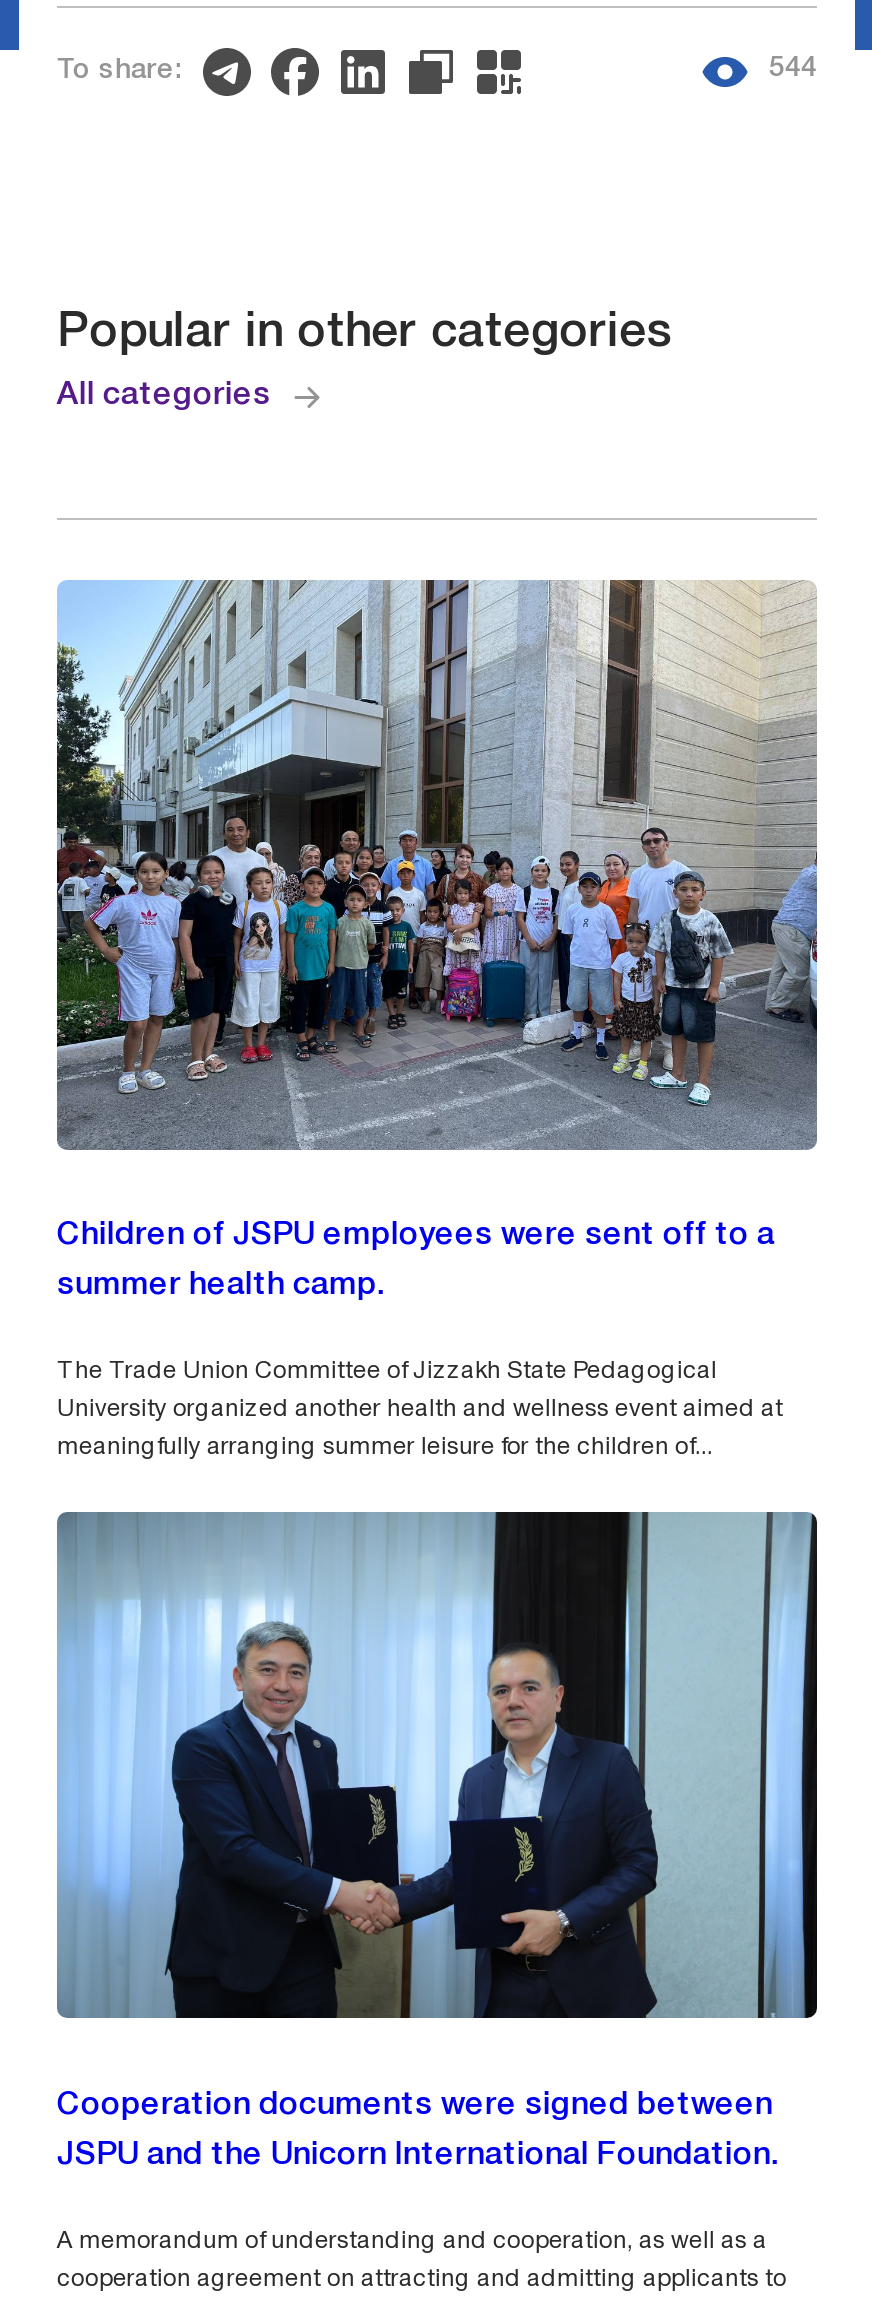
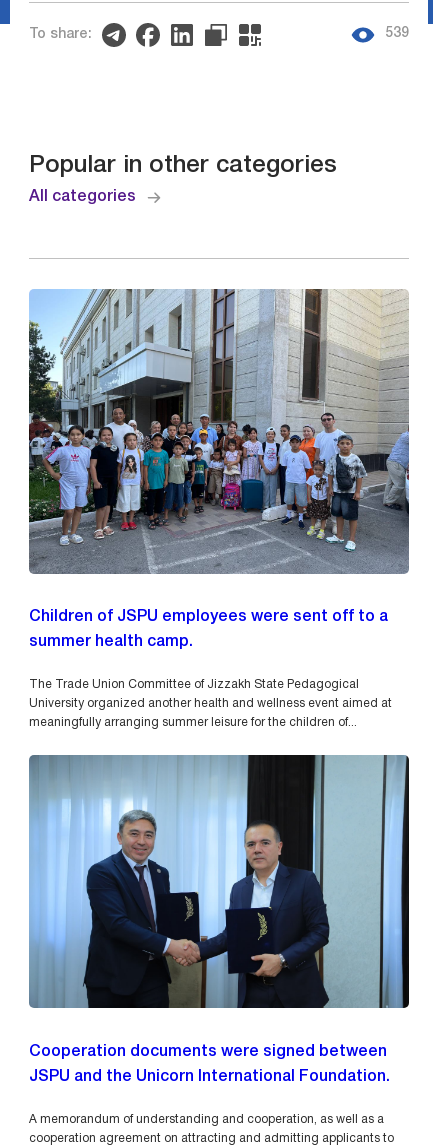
- 544
+ 539
